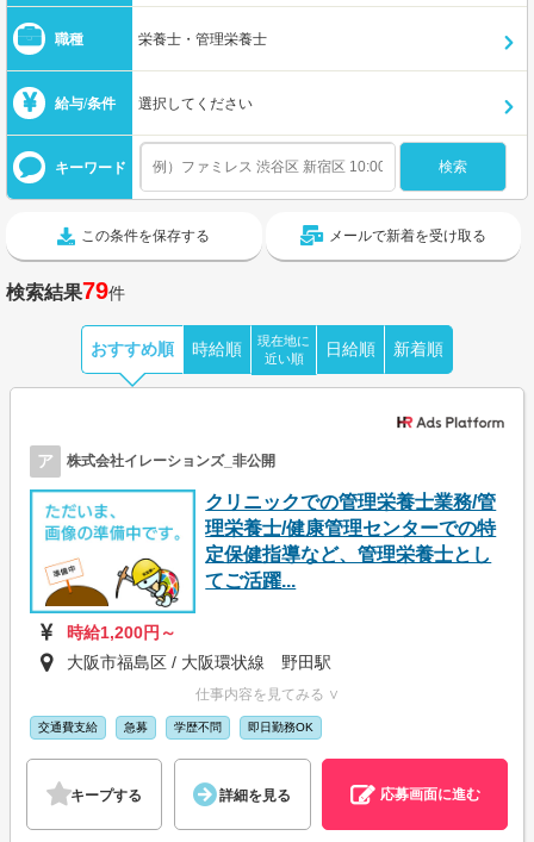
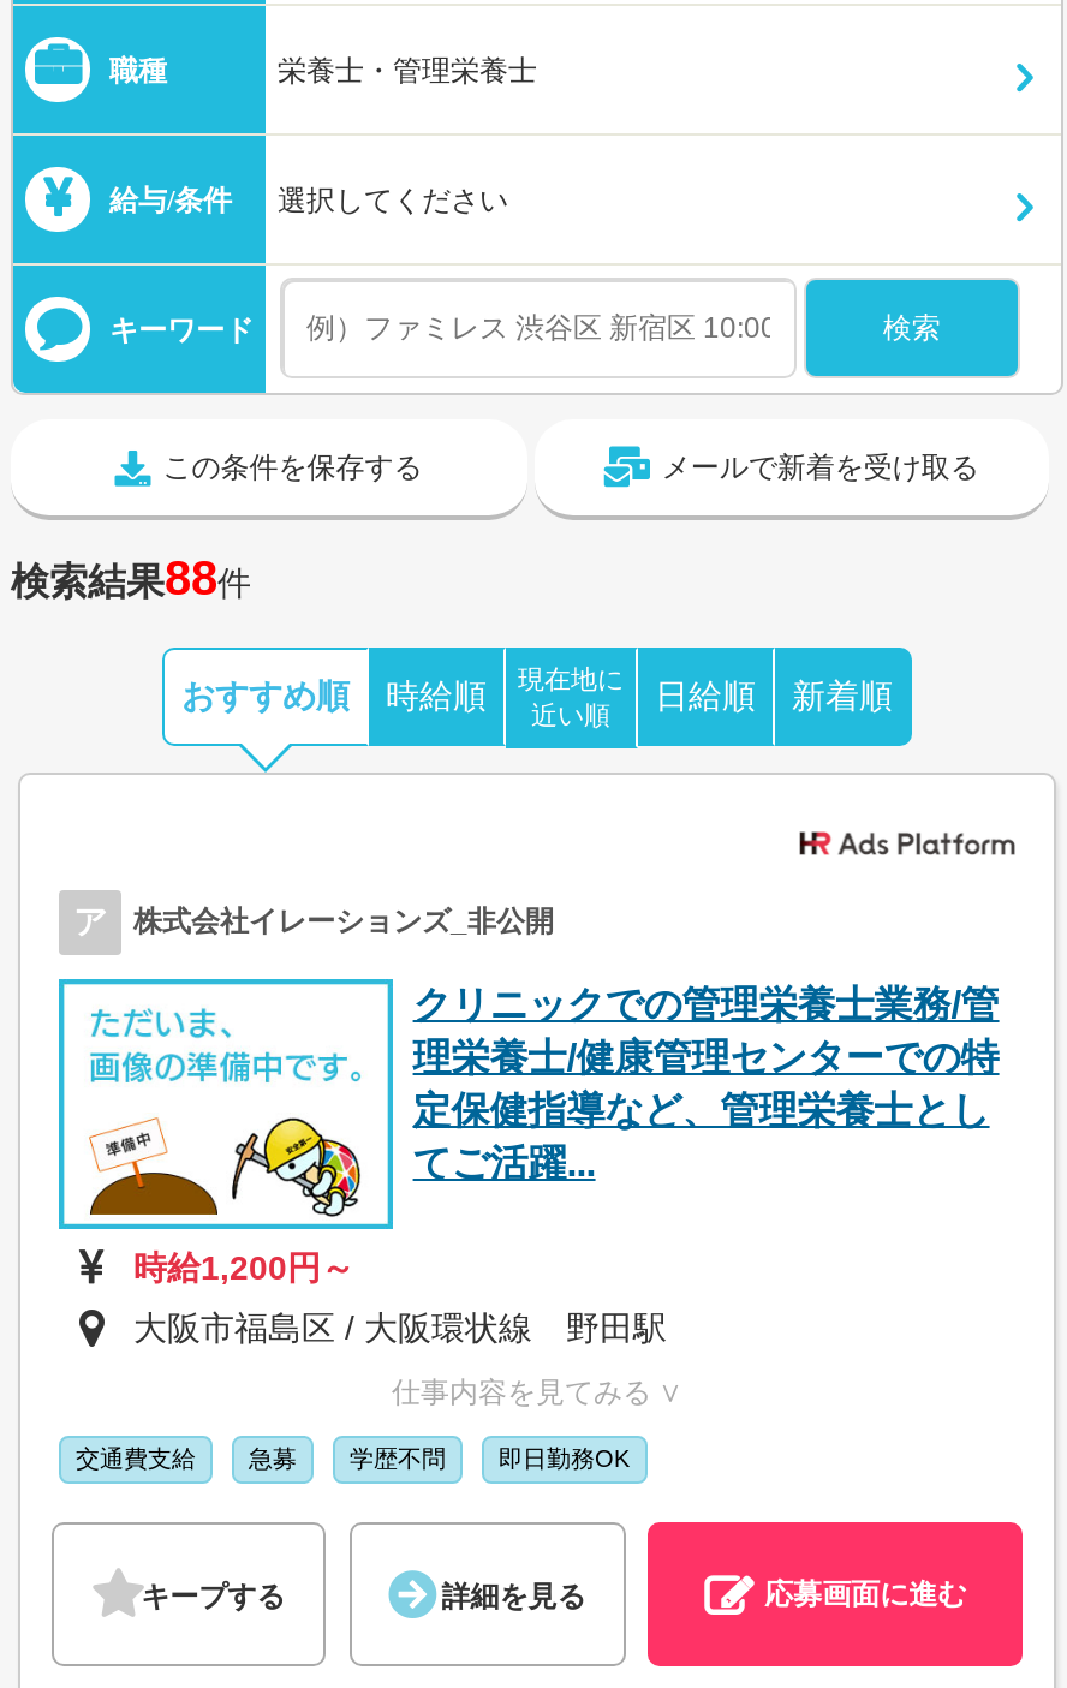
- 検索結果79件
+ 検索結果88件
